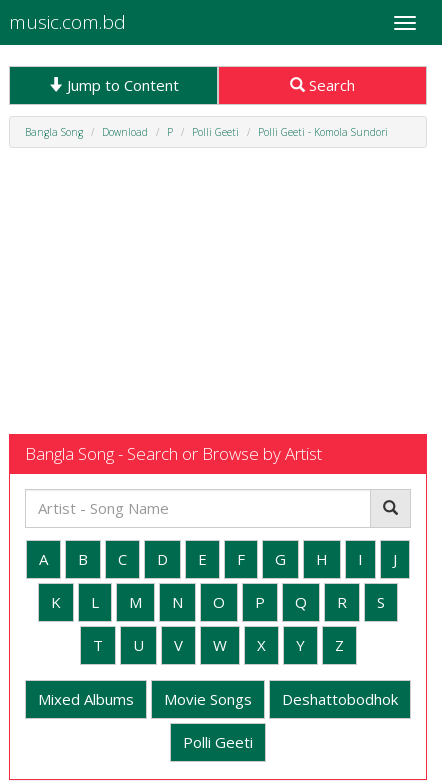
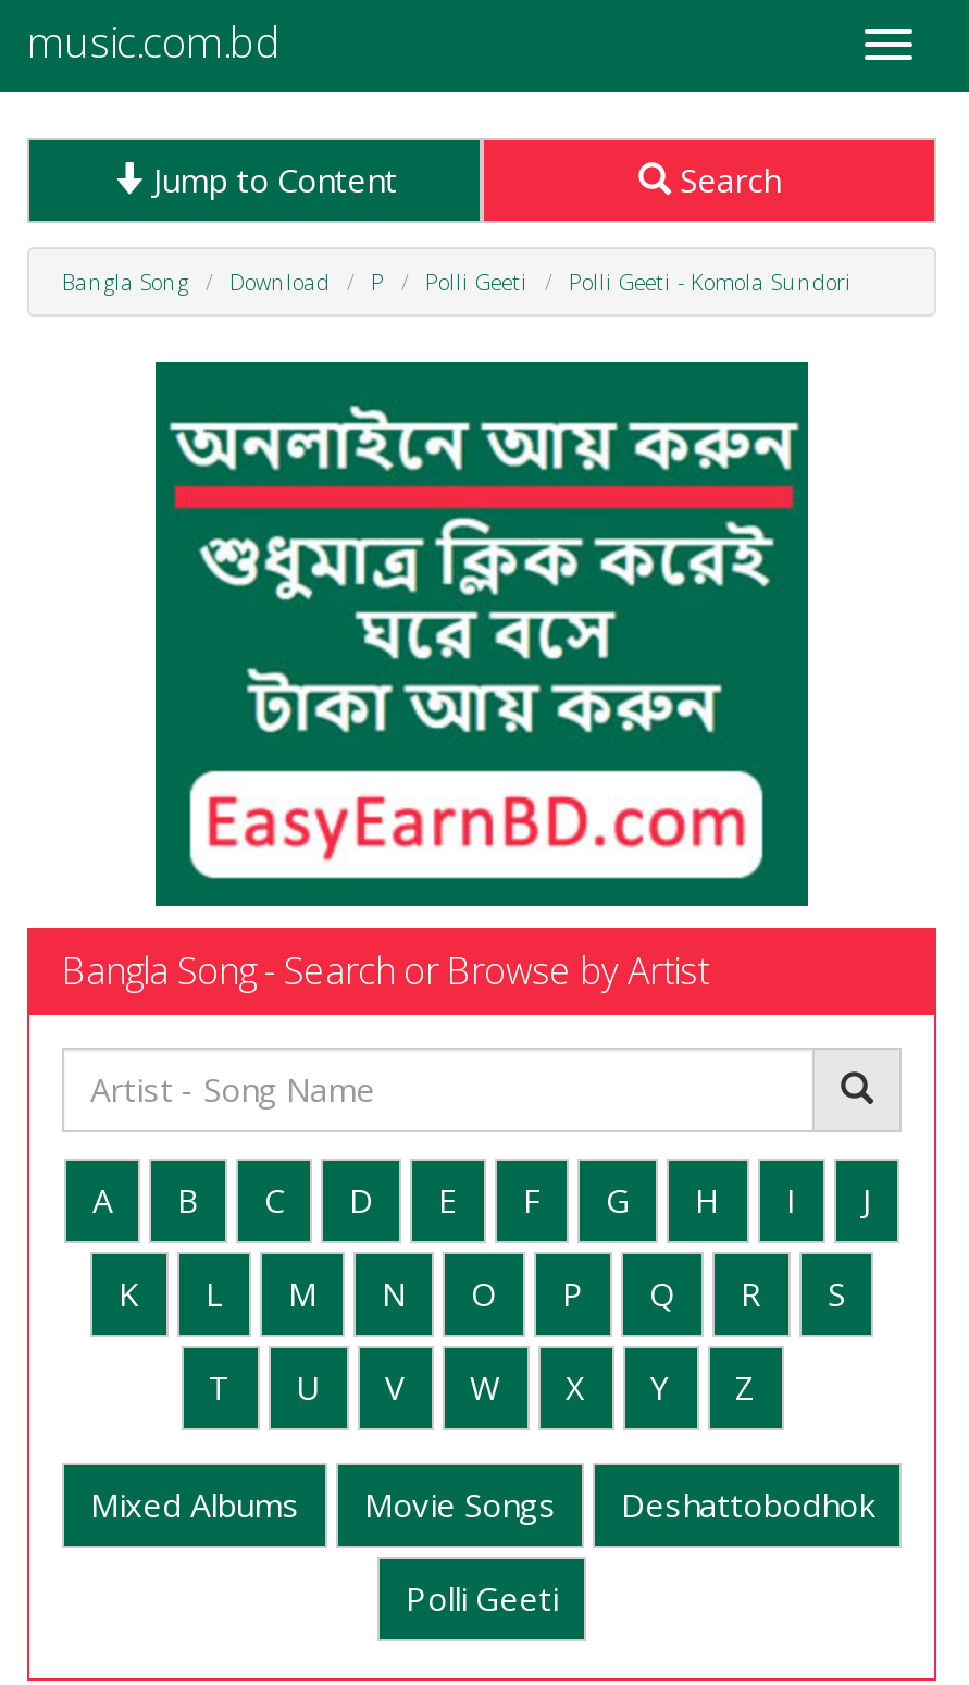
+ [image]
